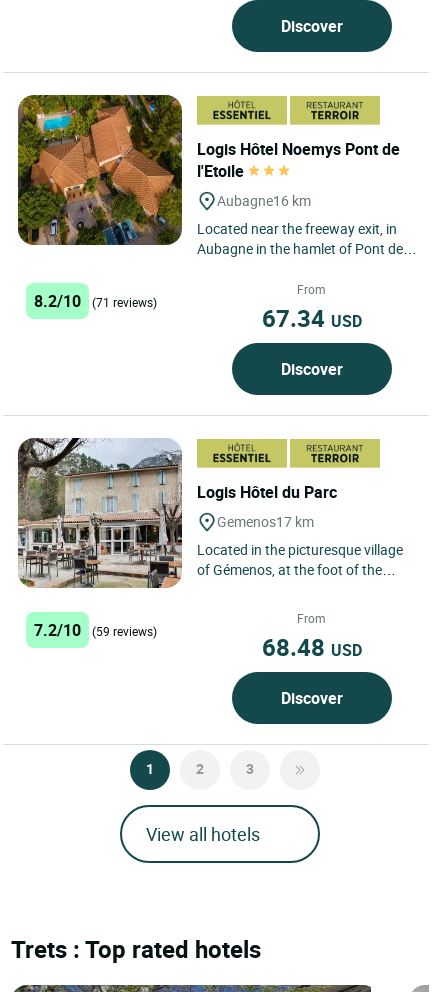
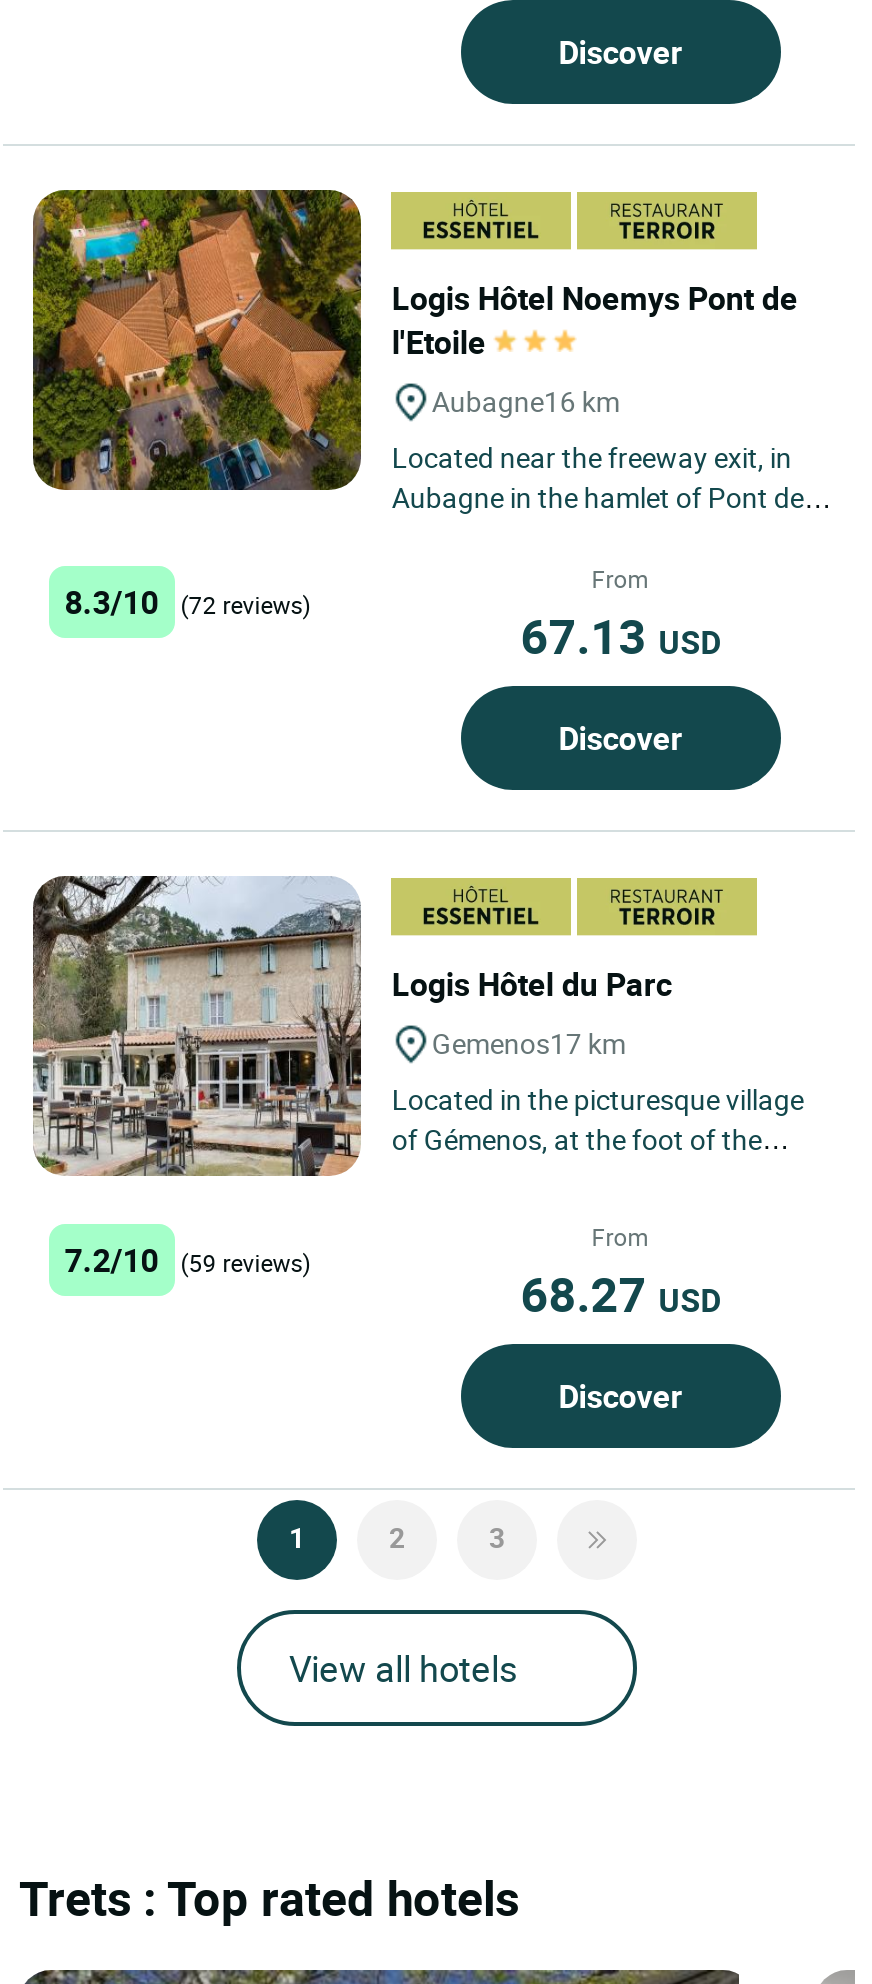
- 8.2/10
+ 8.3/10

- (71 reviews)
+ (72 reviews)

- 67.34 USD
+ 67.13 USD

- 68.48 USD
+ 68.27 USD
